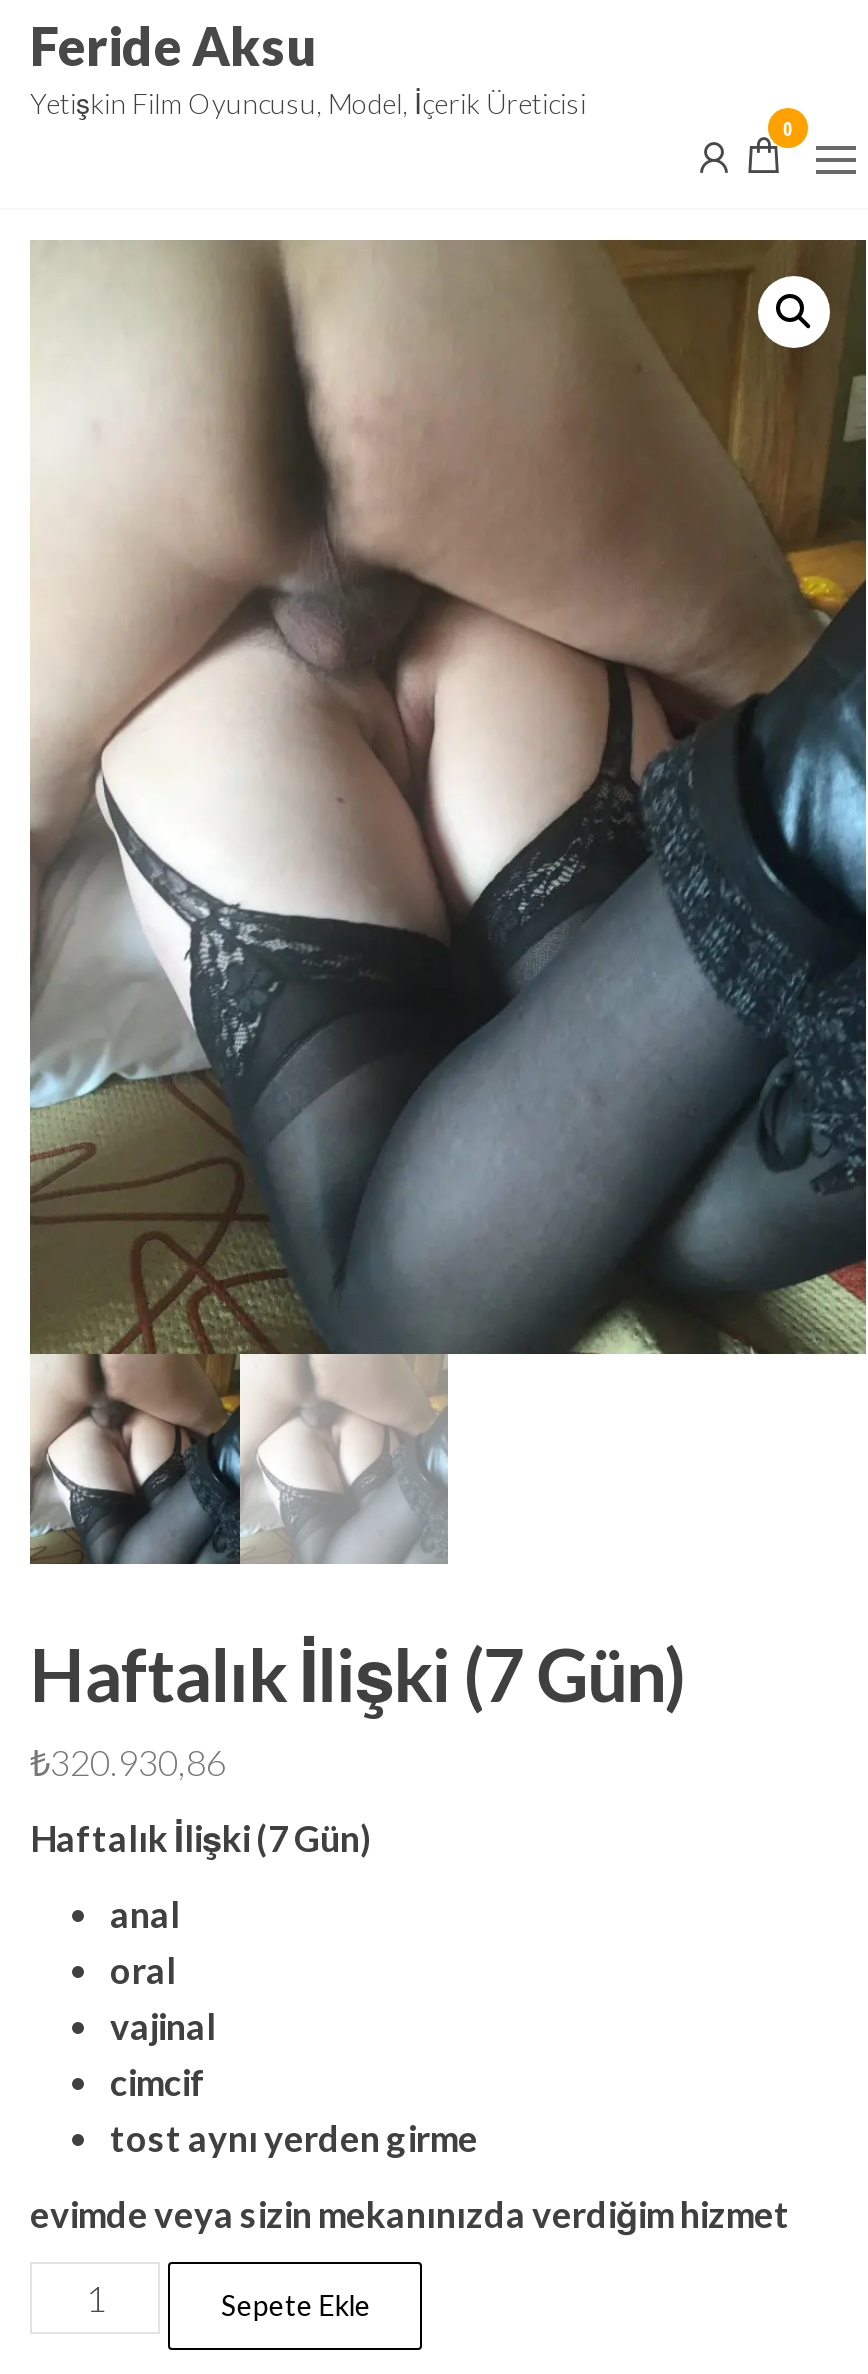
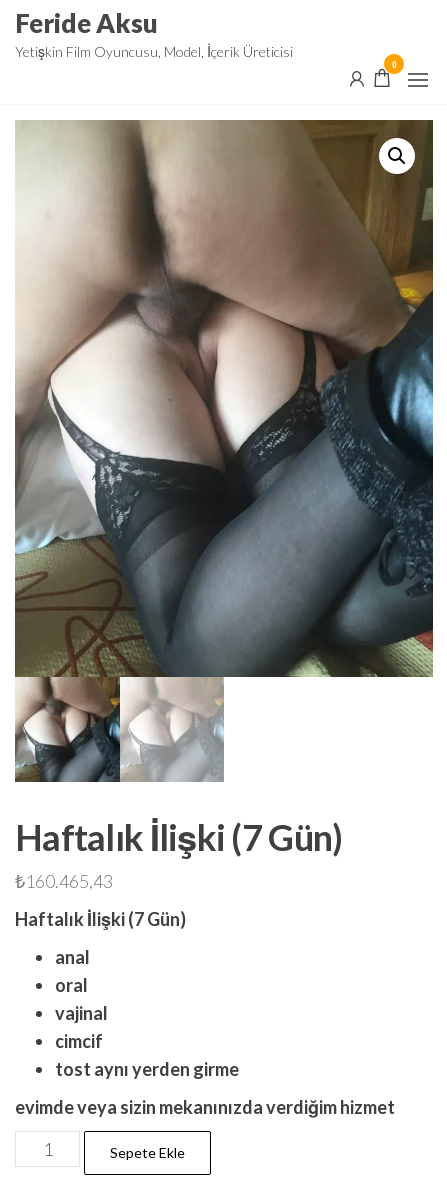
- ₺320.930,86
+ ₺160.465,43
